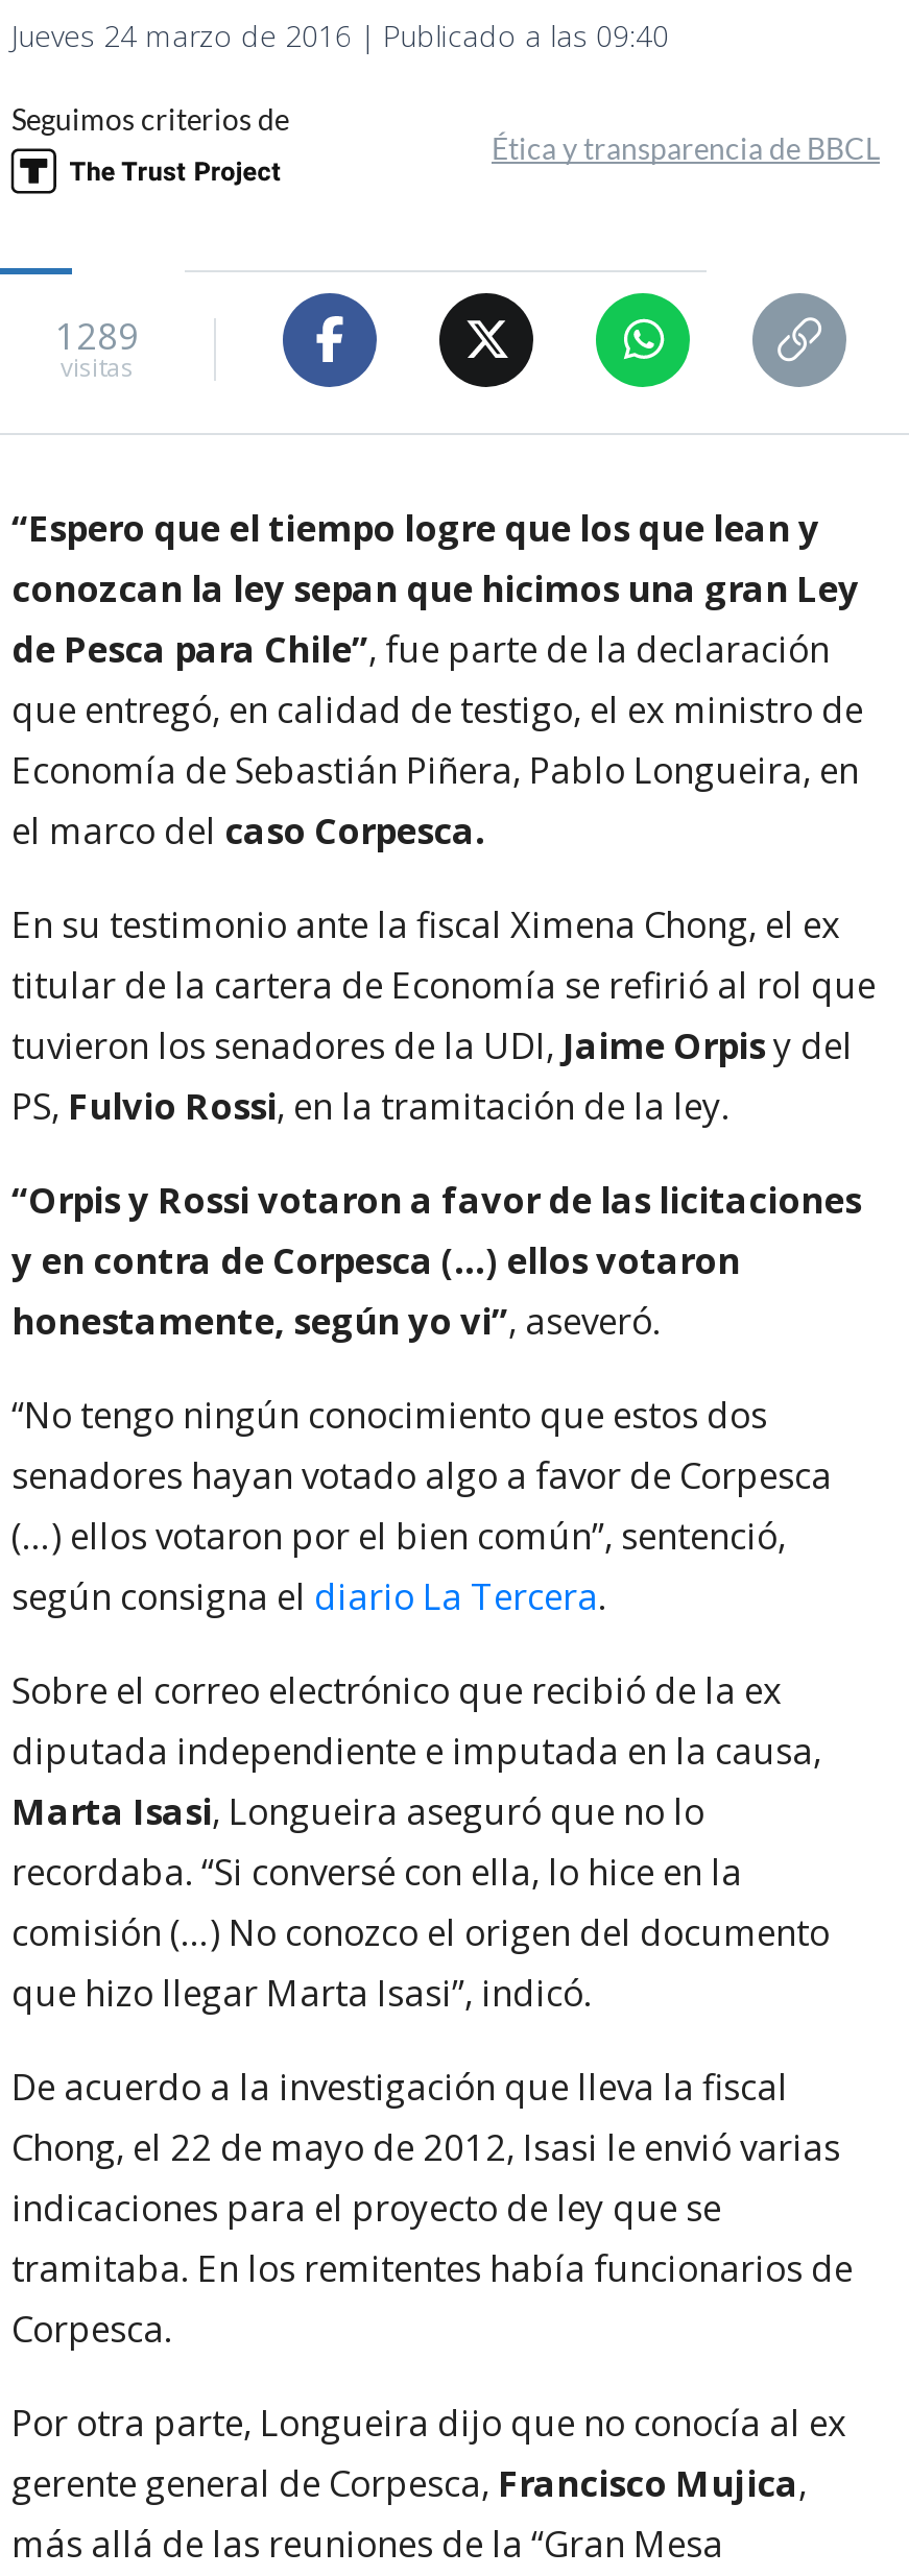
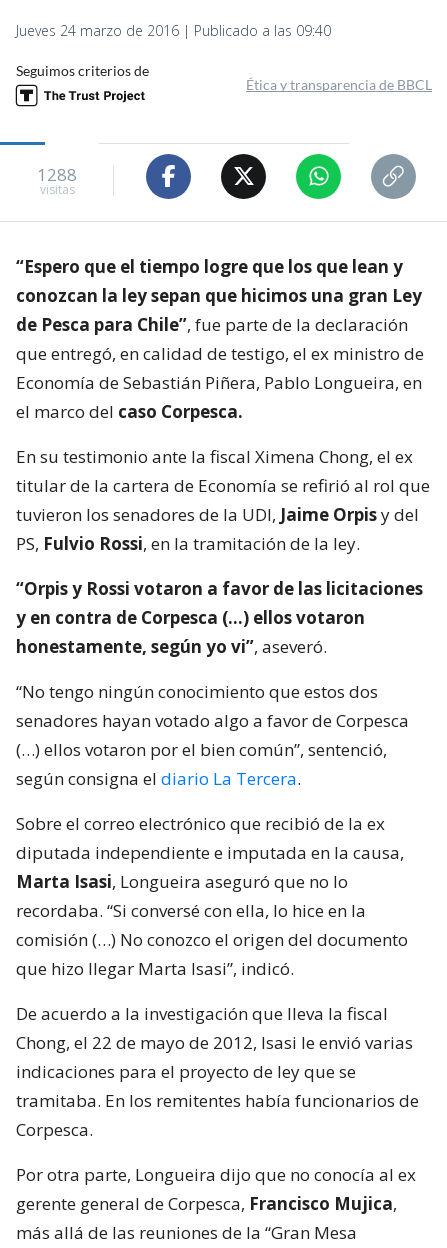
- 1289
+ 1288
